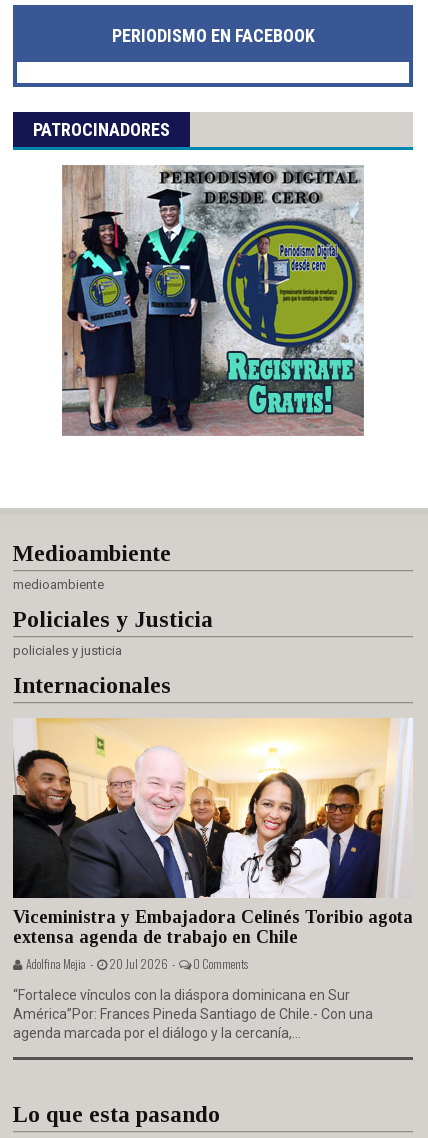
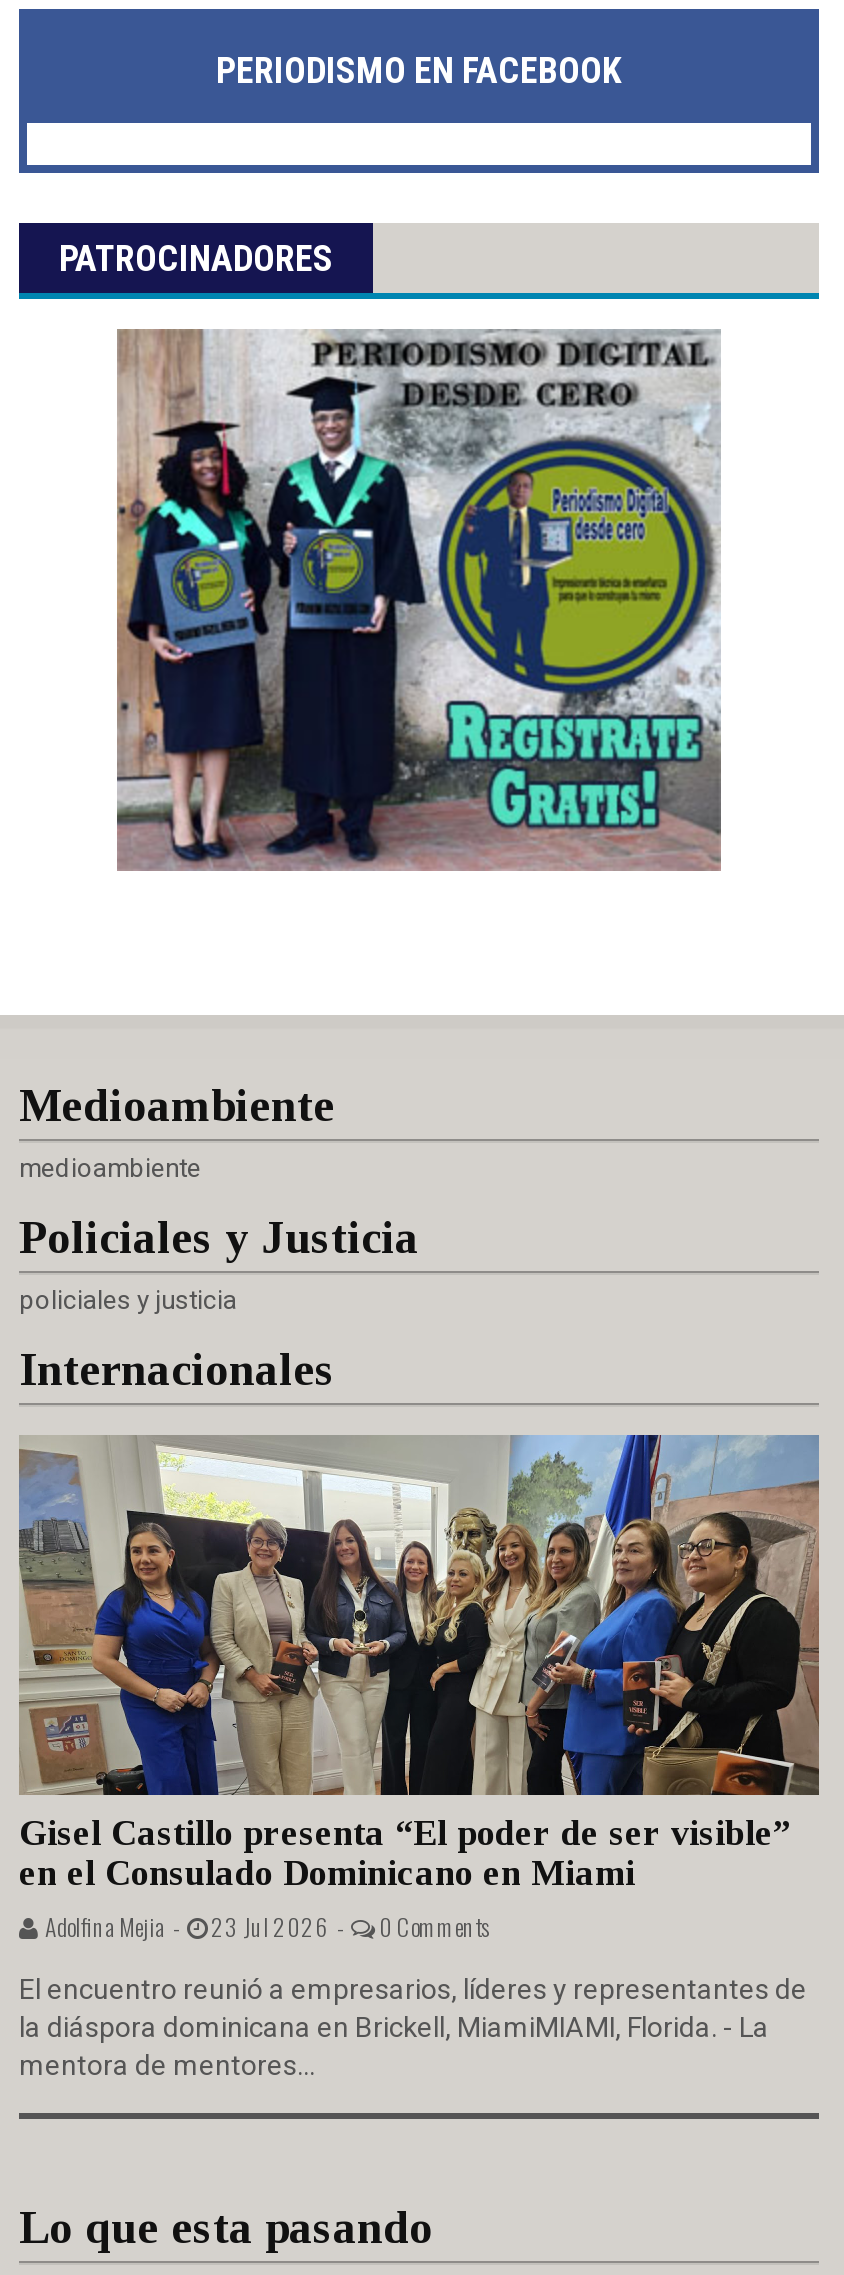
- [image]
- Viceministra y Embajadora Celinés Toribio agota
- extensa agenda de trabajo en Chile
- Adolfina Mejia - 20 Jul 2026 -
+ [image]
+ Gisel Castillo presenta “El poder de ser visible”
+ en el Consulado Dominicano en Miami
+ Adolfina Mejia - 23 Jul 2026 -

- “Fortalece vínculos con la diáspora dominicana en Sur
- América”Por: Frances Pineda Santiago de Chile.- Con una
- agenda marcada por el diálogo y la cercanía,...
+ El encuentro reunió a empresarios, líderes y representantes de
+ la diáspora dominicana en Brickell, MiamiMIAMI, Florida. - La
+ mentora de mentores...
